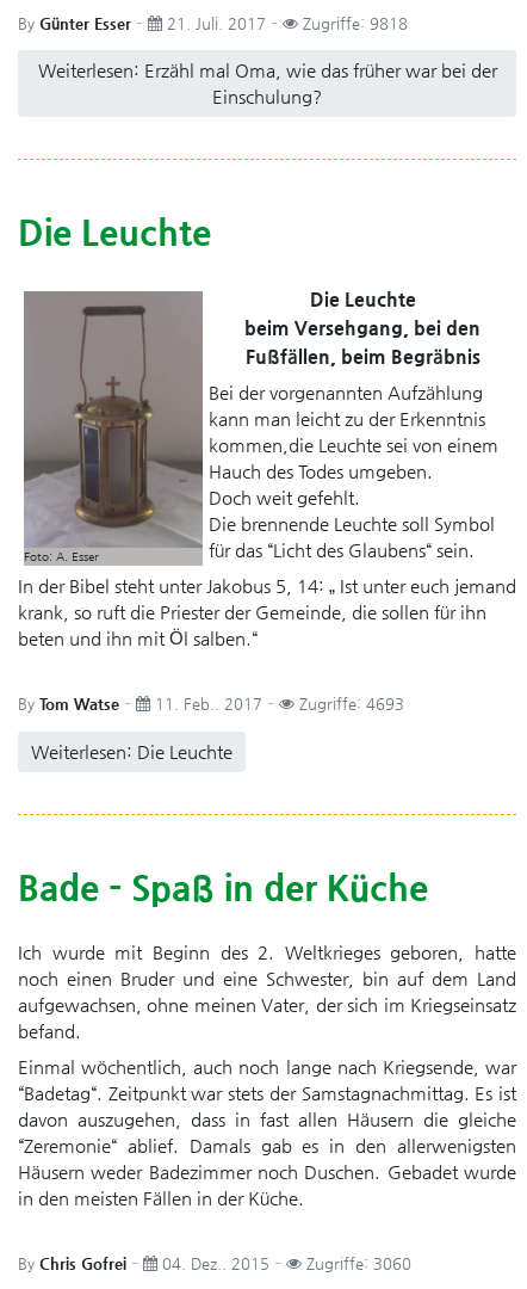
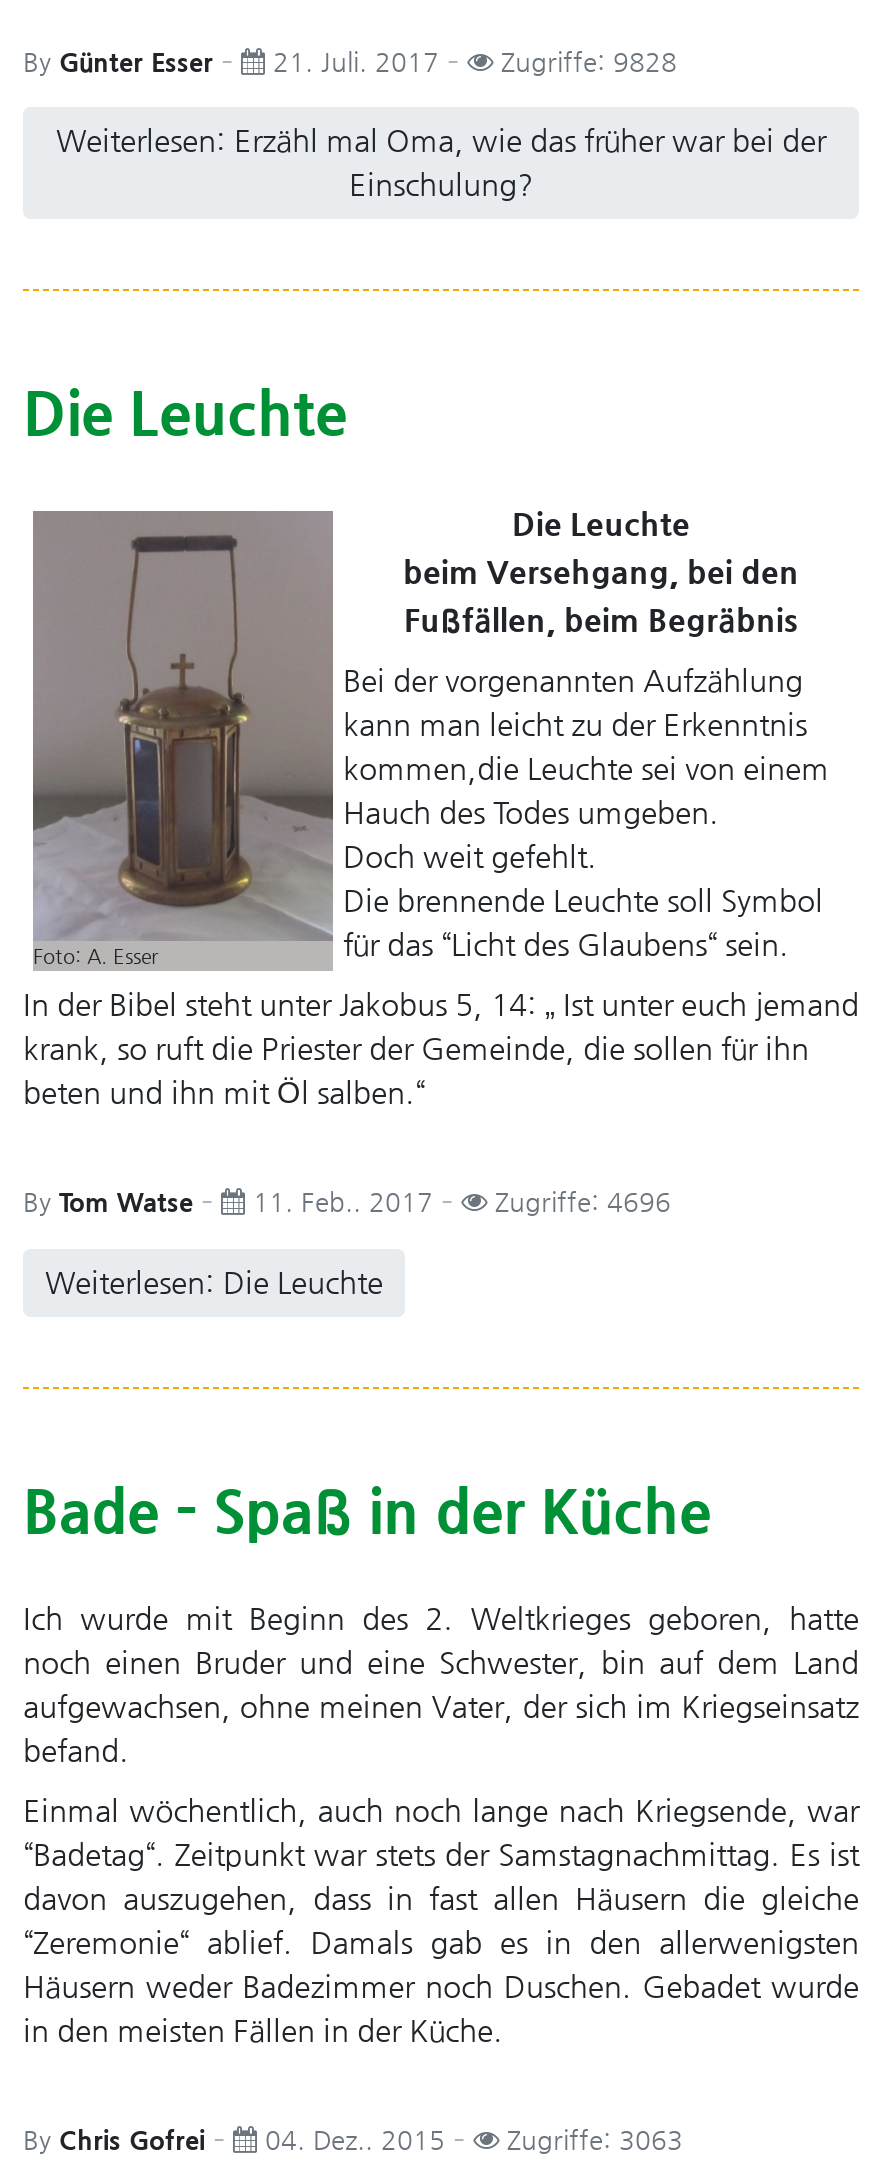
- By Günter Esser 21. Juli. 2017 Zugriffe: 9818
+ By Günter Esser 21. Juli. 2017 Zugriffe: 9828

- By Tom Watse 11. Feb.. 2017 Zugriffe: 4693
+ By Tom Watse 11. Feb.. 2017 Zugriffe: 4696

- By Chris Gofrei 04. Dez.. 2015 Zugriffe: 3060
+ By Chris Gofrei 04. Dez.. 2015 Zugriffe: 3063
